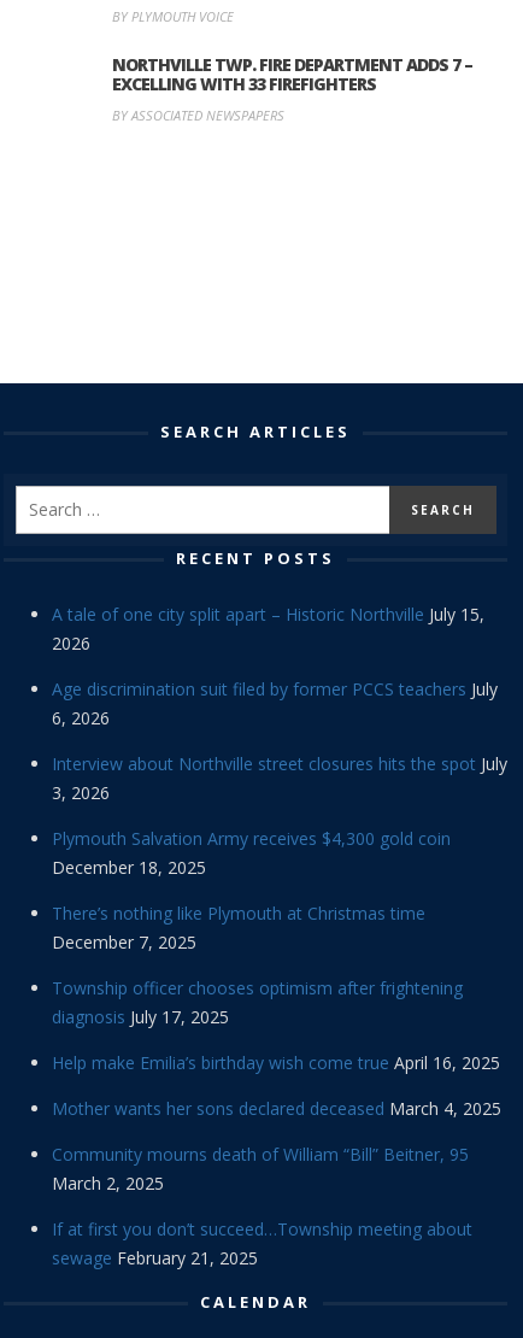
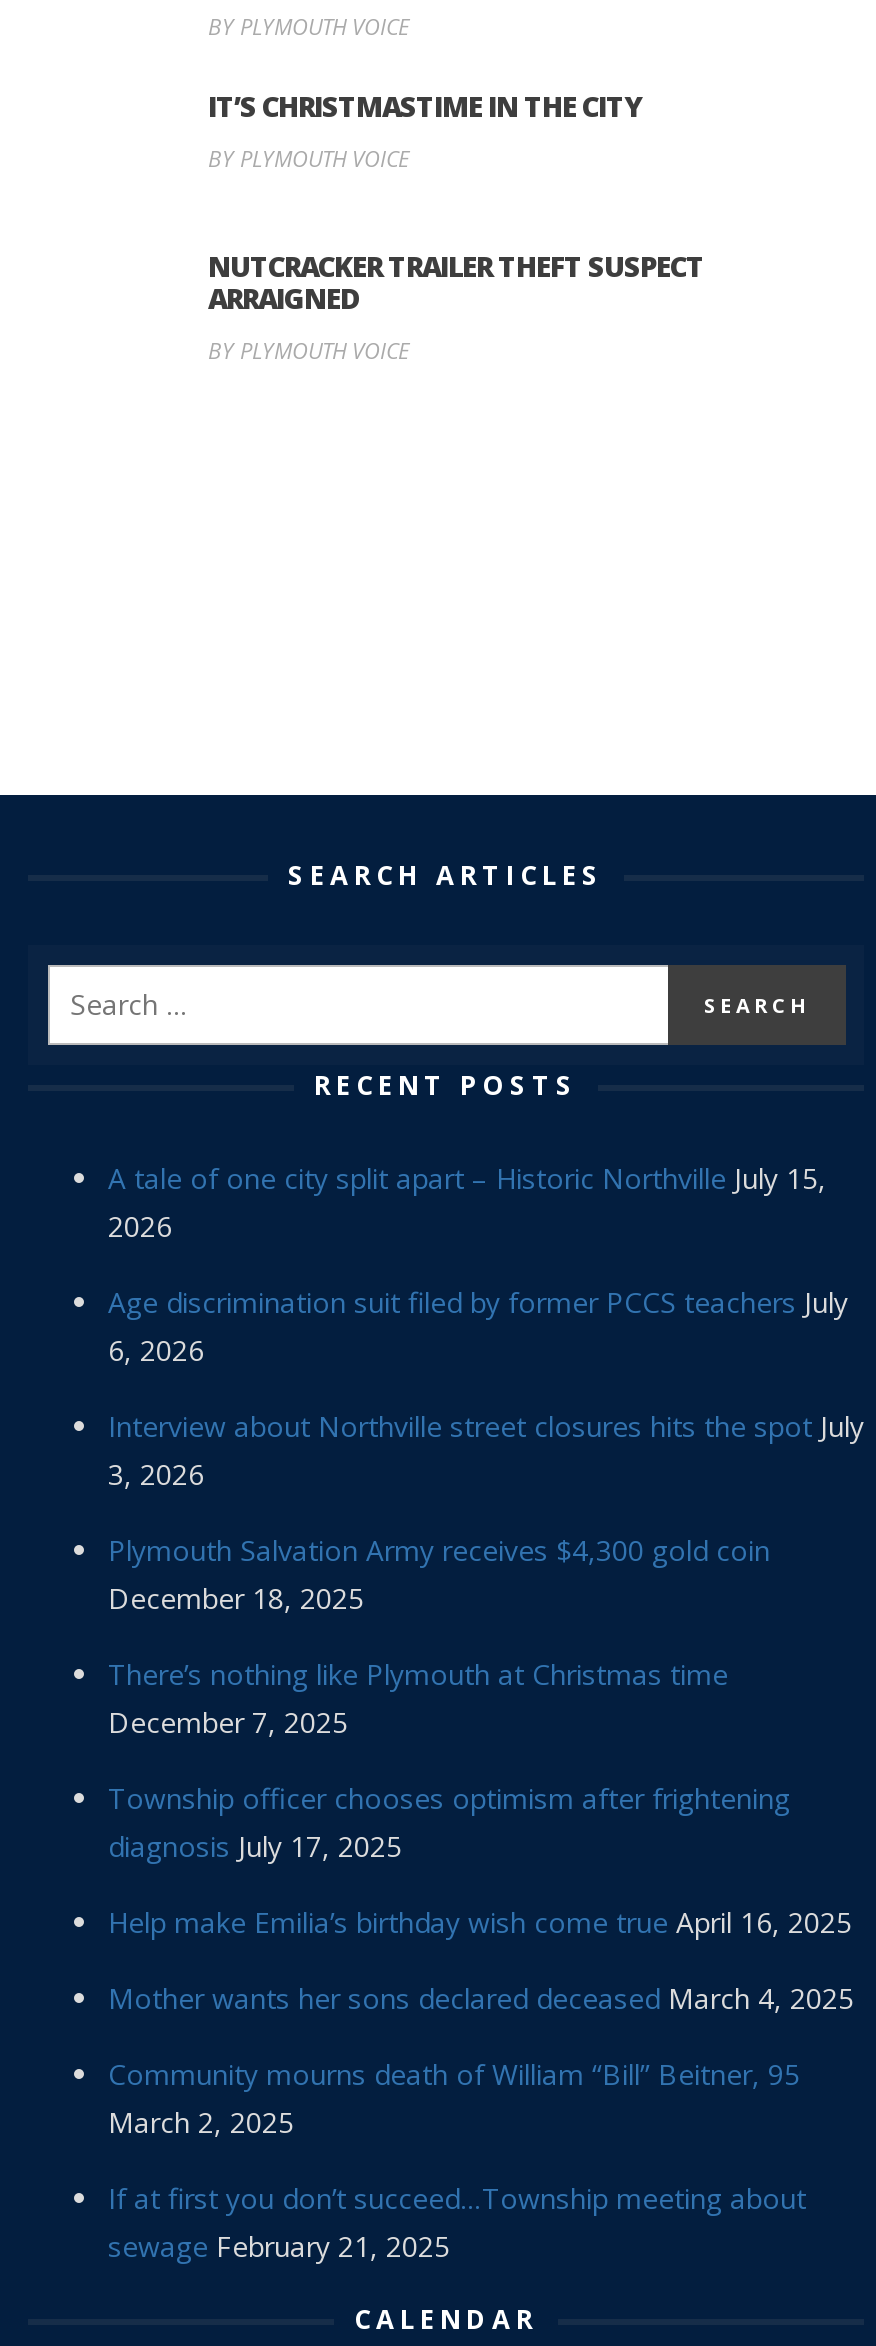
- NORTHVILLE TWP. FIRE DEPARTMENT ADDS 7 –
- EXCELLING WITH 33 FIREFIGHTERS
- BY ASSOCIATED NEWSPAPERS
+ IT’S CHRISTMASTIME IN THE CITY
+ BY PLYMOUTH VOICE
+ NUTCRACKER TRAILER THEFT SUSPECT
+ ARRAIGNED
+ BY PLYMOUTH VOICE
